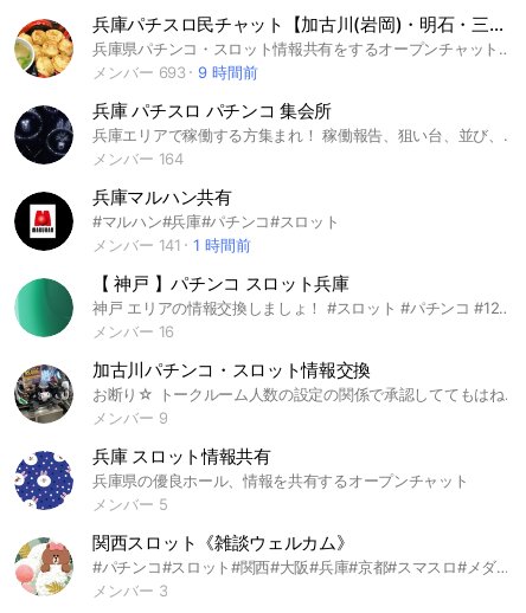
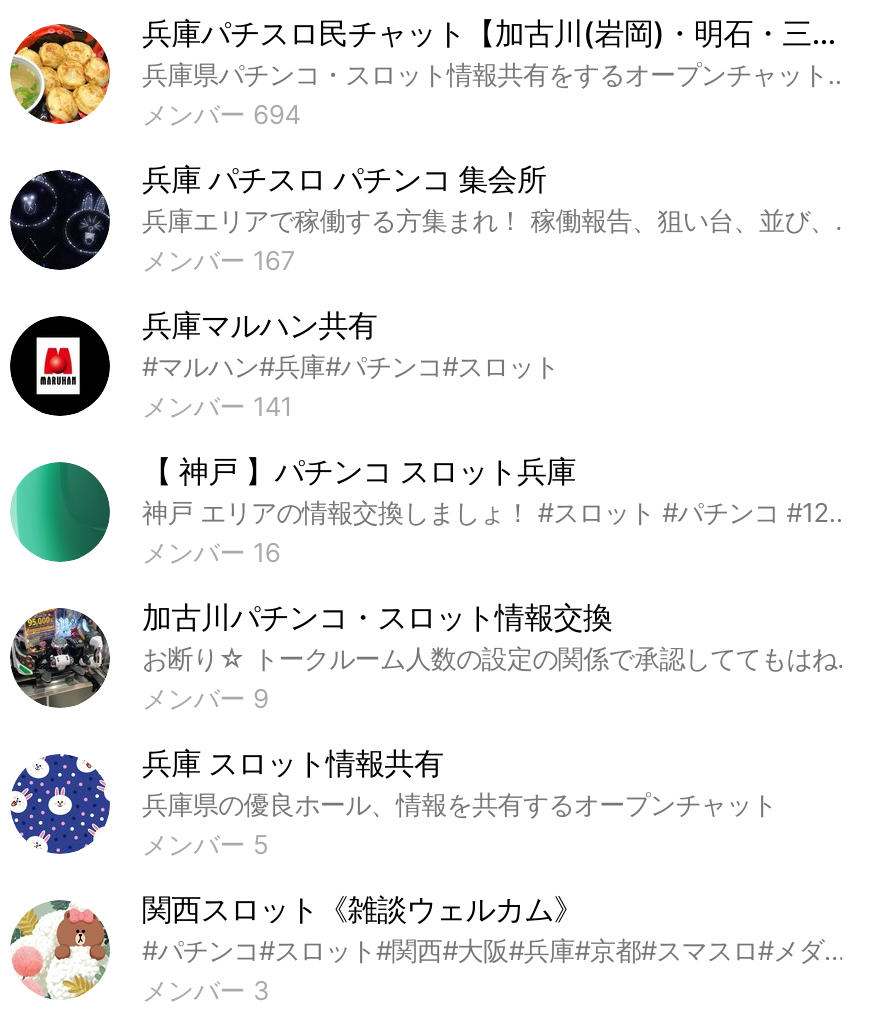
- メンバー 693
- 9 時間前
+ メンバー 694

- メンバー 164
+ メンバー 167

- 1 時間前
